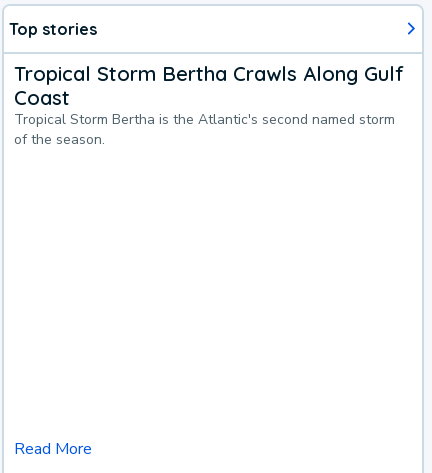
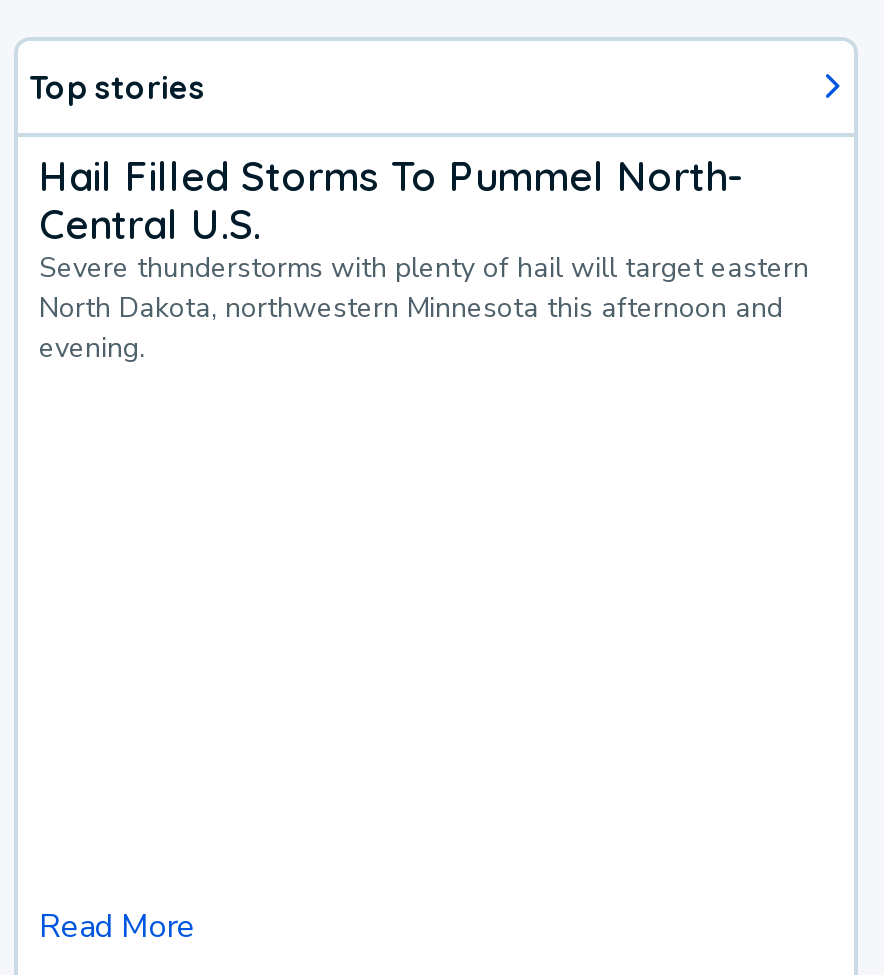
- Tropical Storm Bertha Crawls Along Gulf
- Coast
- Tropical Storm Bertha is the Atlantic's second named storm
- of the season.
+ Hail Filled Storms To Pummel North-
+ Central U.S.
+ Severe thunderstorms with plenty of hail will target eastern
+ North Dakota, northwestern Minnesota this afternoon and
+ evening.
